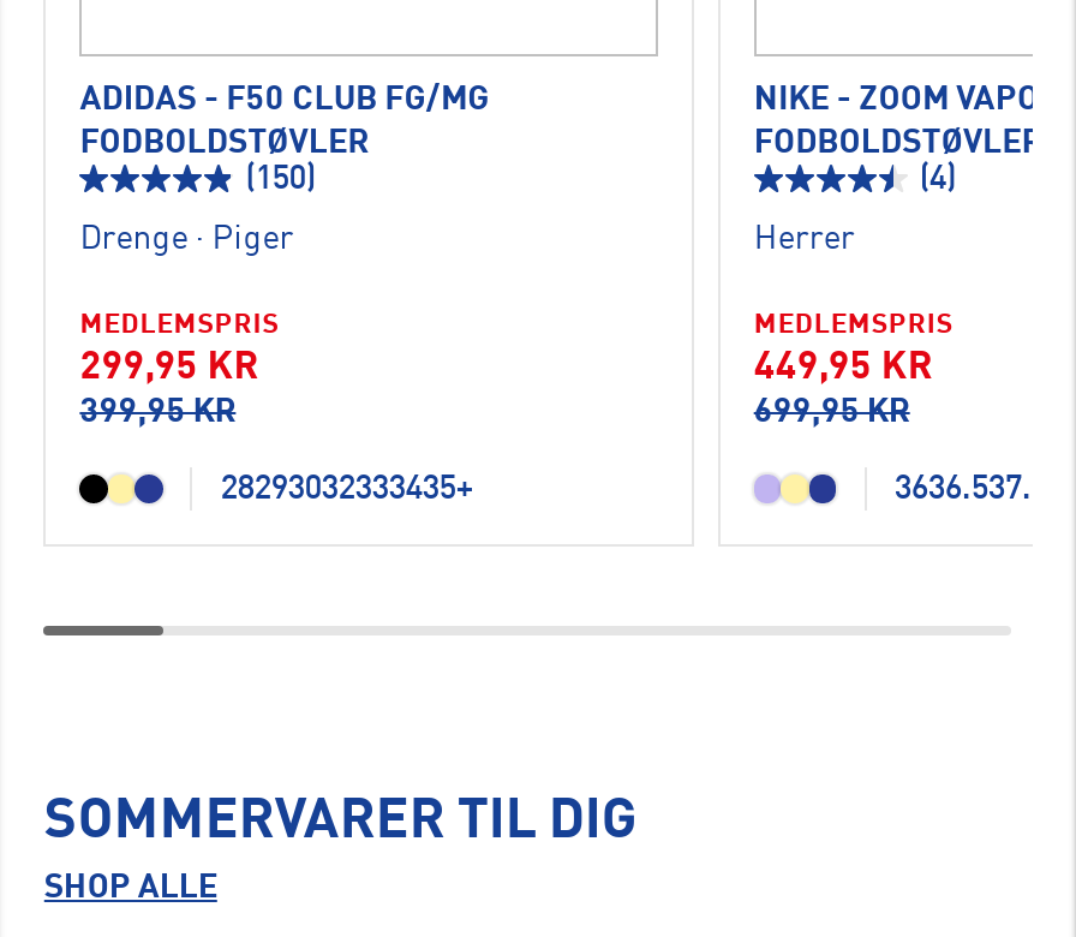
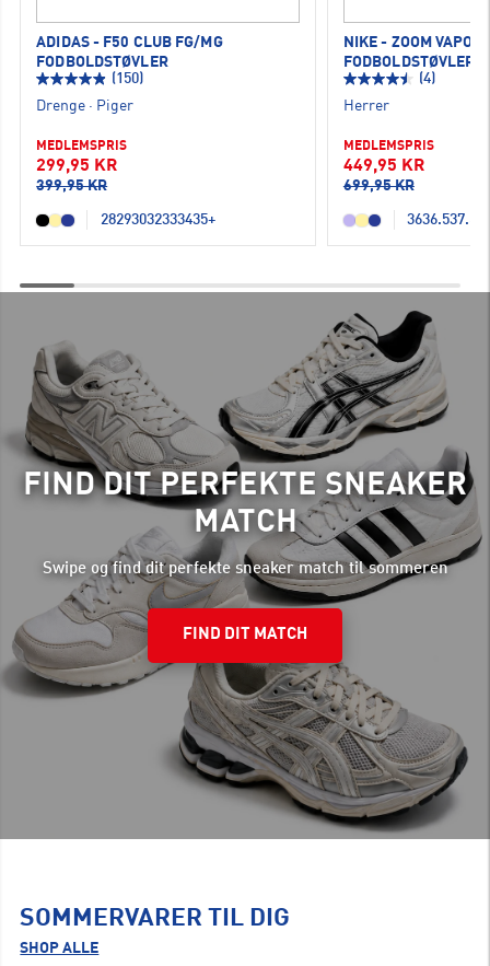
+ [image]
+ FIND DIT PERFEKTE SNEAKER
+ MATCH
+ Swipe og find dit perfekte sneaker match til sommeren

+ FIND DIT MATCH
